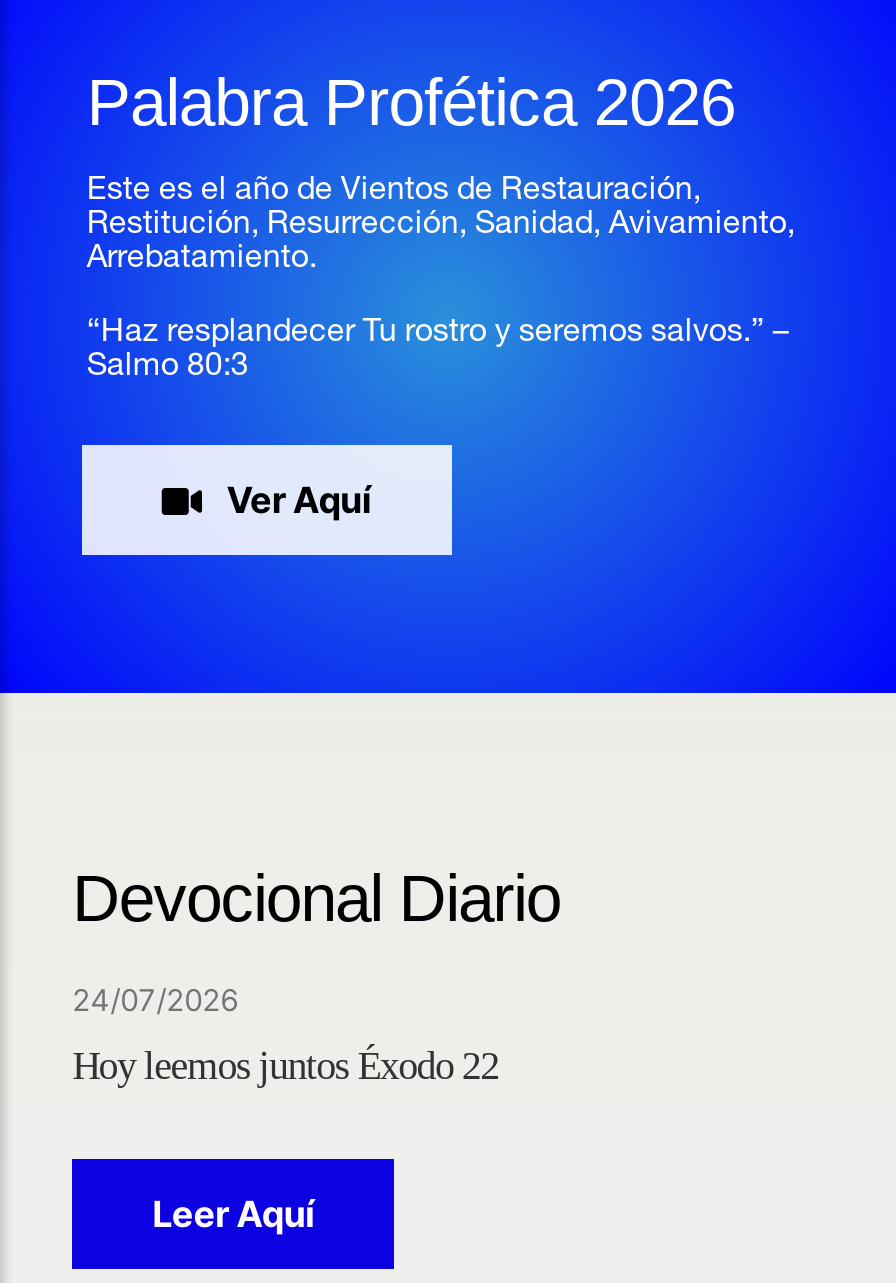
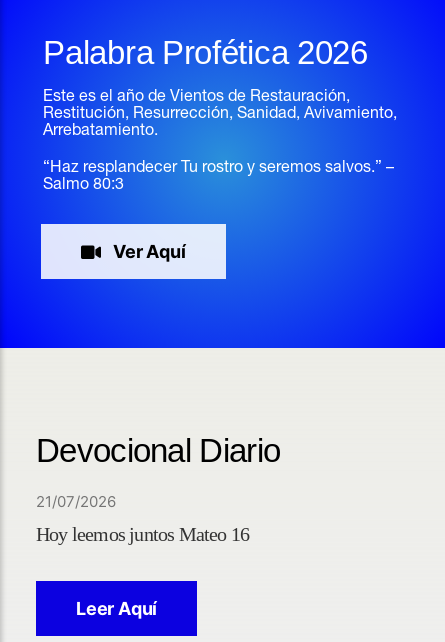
- 24/07/2026
+ 21/07/2026

- Hoy leemos juntos Éxodo 22
+ Hoy leemos juntos Mateo 16
